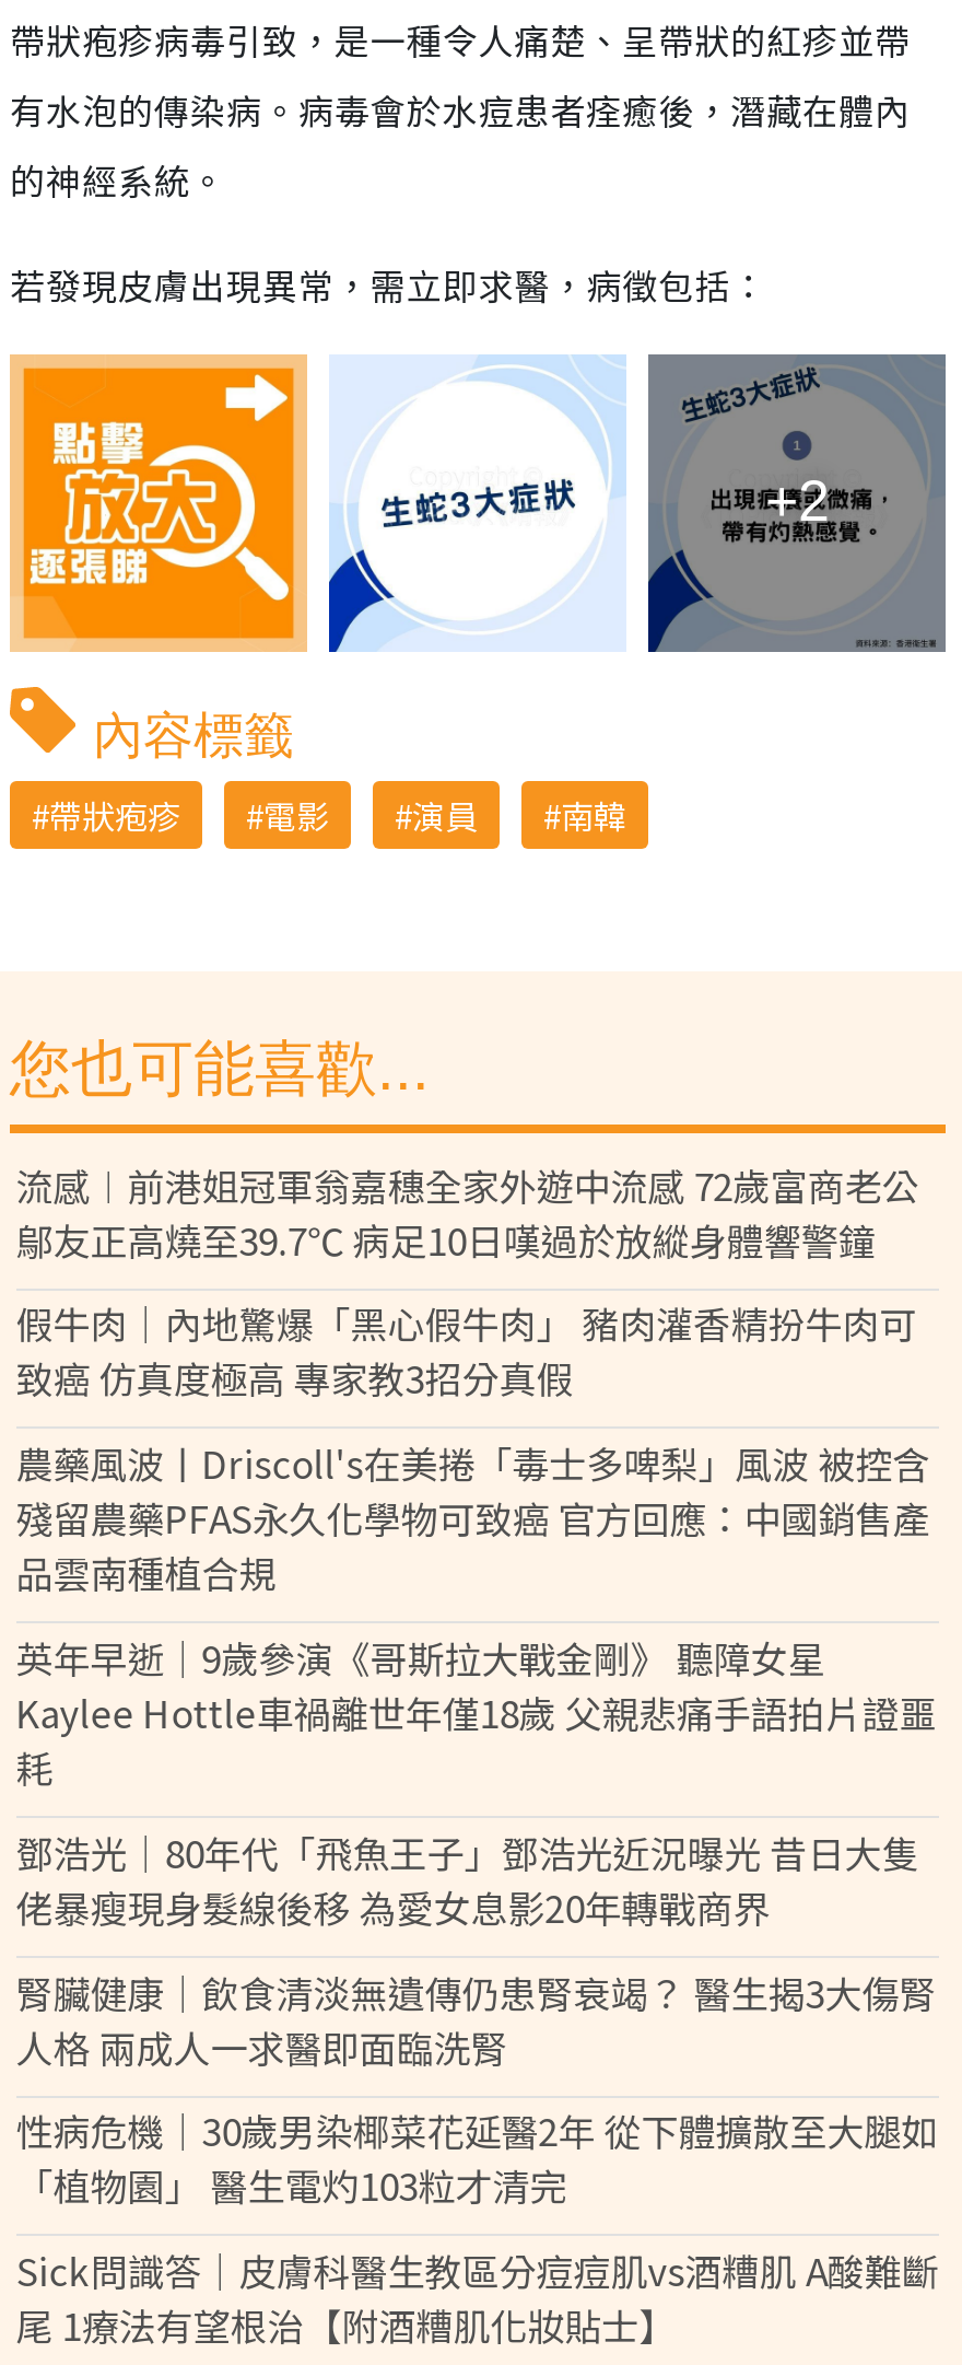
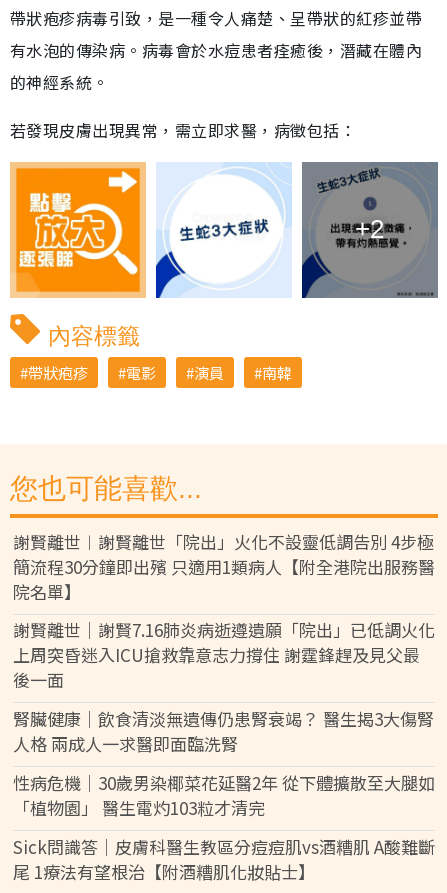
- 流感︱前港姐冠軍翁嘉穗全家外遊中流感 72歲富商老公
- 鄔友正高燒至39.7℃ 病足10日嘆過於放縱身體響警鐘
- 假牛肉｜內地驚爆「黑心假牛肉」 豬肉灌香精扮牛肉可
- 致癌 仿真度極高 專家教3招分真假
- 農藥風波丨Driscoll's在美捲「毒士多啤梨」風波 被控含
- 殘留農藥PFAS永久化學物可致癌 官方回應：中國銷售產
- 品雲南種植合規
- 英年早逝｜9歲參演《哥斯拉大戰金剛》 聽障女星
- Kaylee Hottle車禍離世年僅18歲 父親悲痛手語拍片證噩
- 耗
- 鄧浩光｜80年代「飛魚王子」鄧浩光近況曝光 昔日大隻
- 佬暴瘦現身髮線後移 為愛女息影20年轉戰商界
+ 謝賢離世︱謝賢離世「院出」火化不設靈低調告別 4步極
+ 簡流程30分鐘即出殯 只適用1類病人【附全港院出服務醫
+ 院名單】
+ 謝賢離世｜謝賢7.16肺炎病逝遵遺願「院出」已低調火化
+ 上周突昏迷入ICU搶救靠意志力撐住 謝霆鋒趕及見父最
+ 後一面
